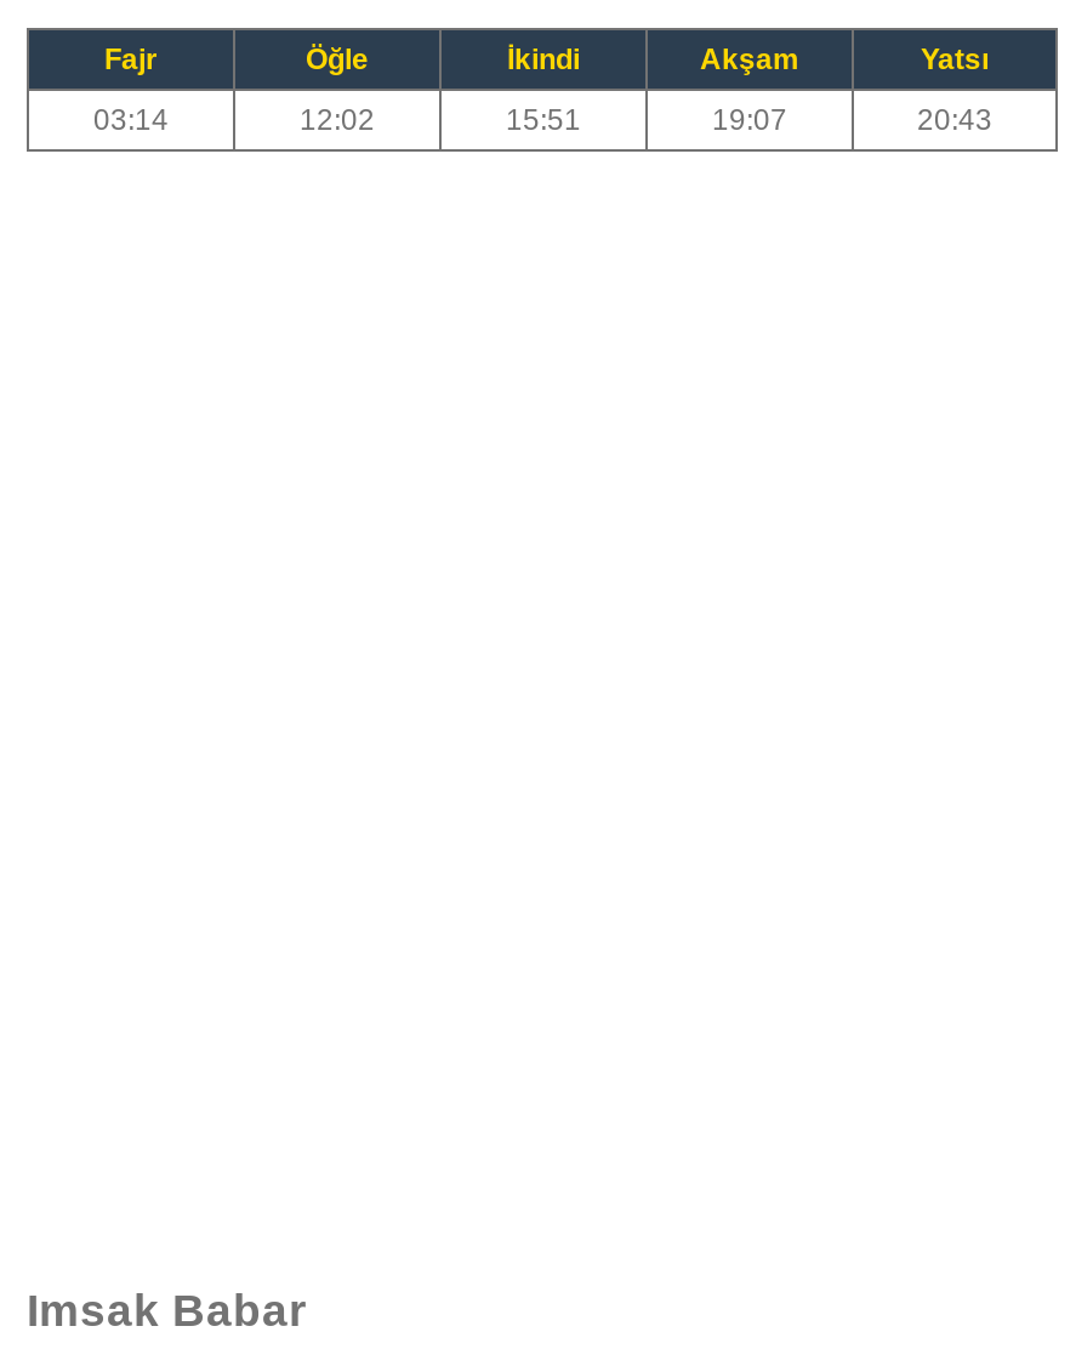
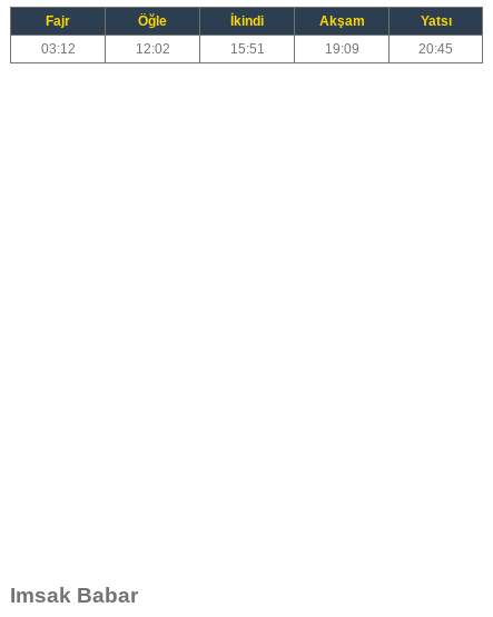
- 03:14
+ 03:12

- 19:07
+ 19:09

- 20:43
+ 20:45
